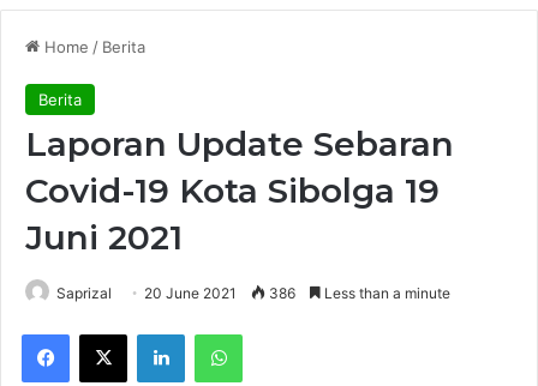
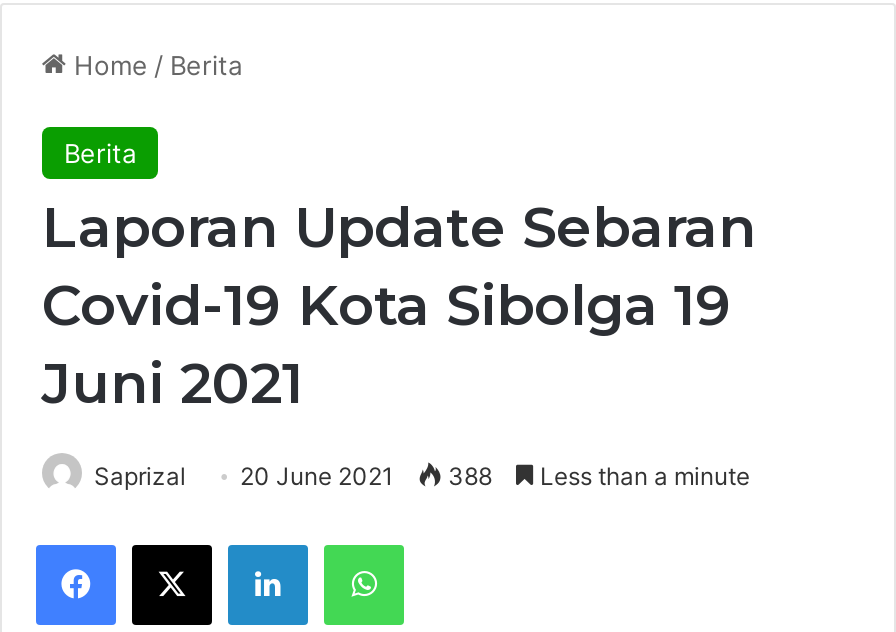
- Saprizal 20 June 2021 386 Less than a minute
+ Saprizal 20 June 2021 388 Less than a minute
